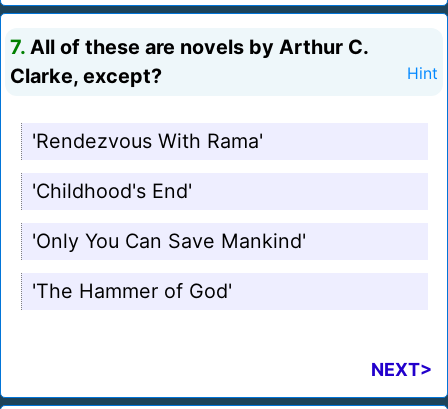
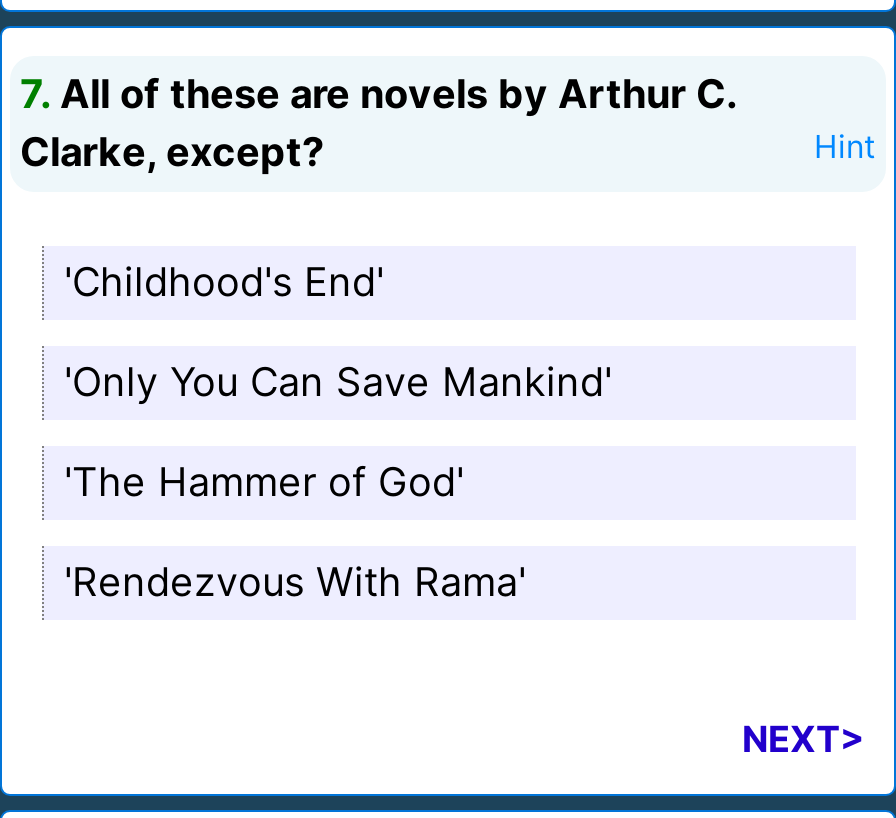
moved down: 'Rendezvous With Rama'

moved up: 'Childhood's End' | 'Only You Can Save Mankind' | 'The Hammer of God'
